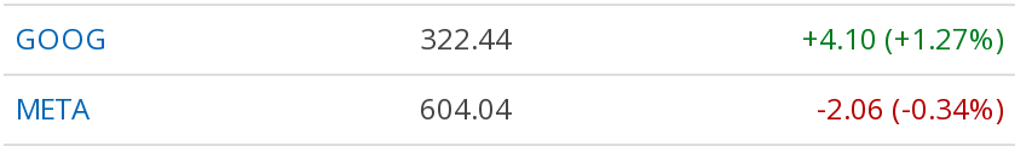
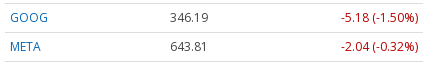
- 322.44
+ 346.19

- +4.10 (+1.27%)
+ -5.18 (-1.50%)

- 604.04
+ 643.81

- -2.06 (-0.34%)
+ -2.04 (-0.32%)
